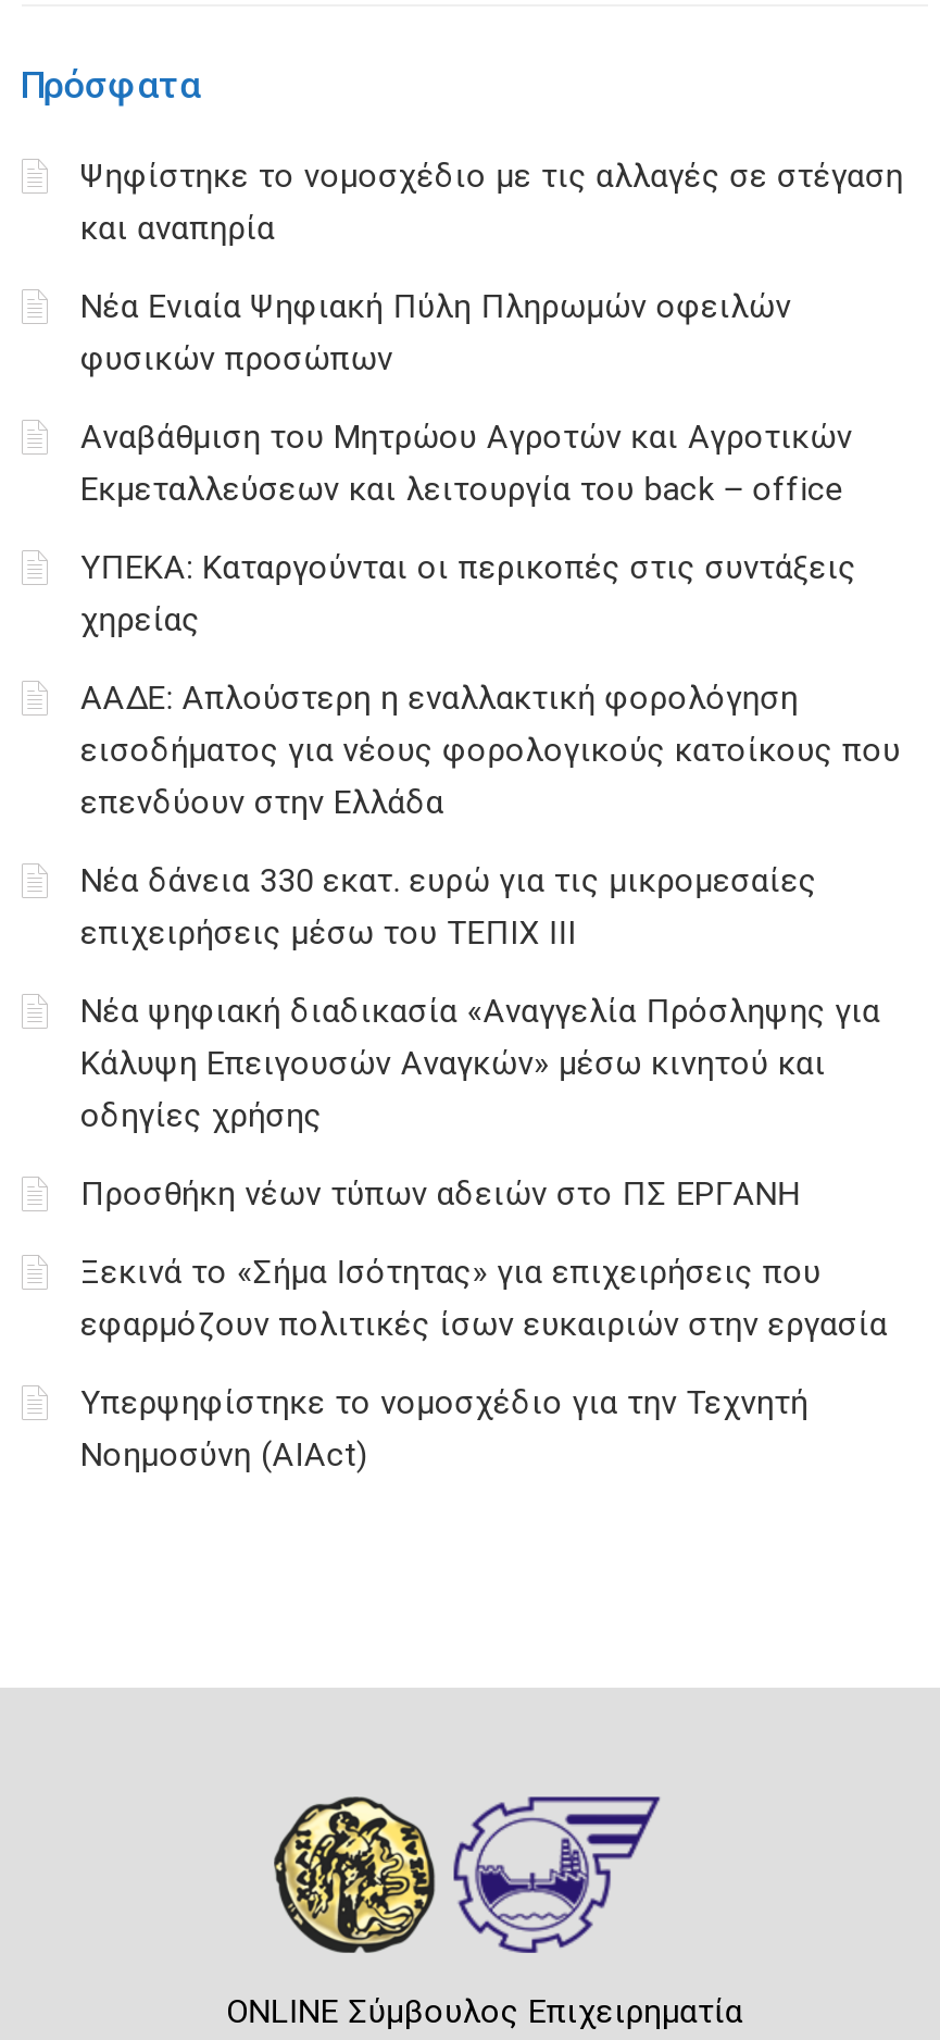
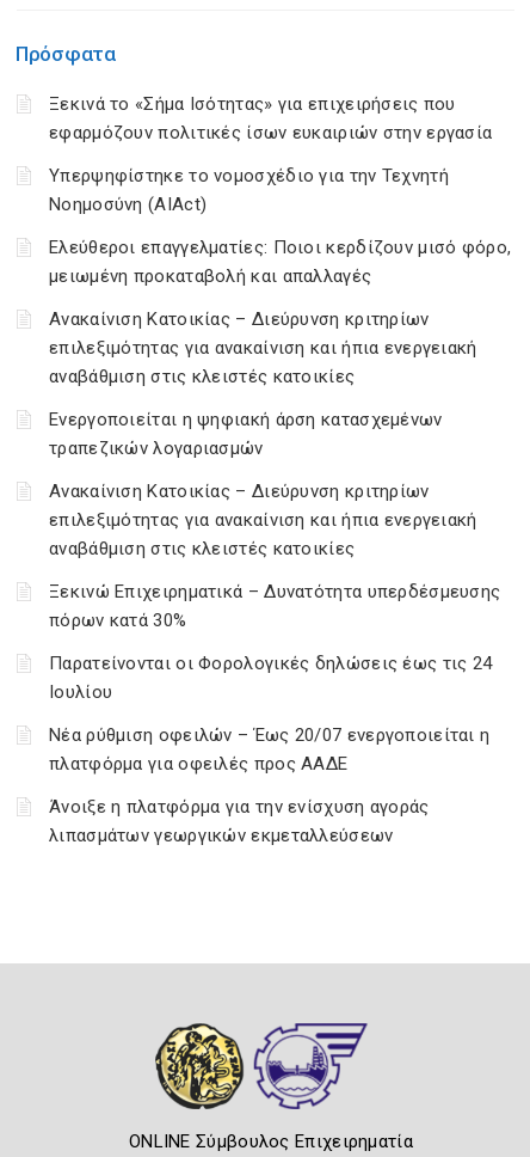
- Ψηφίστηκε το νομοσχέδιο με τις αλλαγές σε στέγαση
- και αναπηρία
- Νέα Ενιαία Ψηφιακή Πύλη Πληρωμών οφειλών
- φυσικών προσώπων
- Αναβάθμιση του Μητρώου Αγροτών και Αγροτικών
- Εκμεταλλεύσεων και λειτουργία του back – office
- ΥΠΕΚΑ: Καταργούνται οι περικοπές στις συντάξεις
- χηρείας
- ΑΑΔΕ: Απλούστερη η εναλλακτική φορολόγηση
- εισοδήματος για νέους φορολογικούς κατοίκους που
- επενδύουν στην Ελλάδα
- Νέα δάνεια 330 εκατ. ευρώ για τις μικρομεσαίες
- επιχειρήσεις μέσω του ΤΕΠΙΧ ΙΙΙ
- Νέα ψηφιακή διαδικασία «Αναγγελία Πρόσληψης για
- Κάλυψη Επειγουσών Αναγκών» μέσω κινητού και
- οδηγίες χρήσης
- Προσθήκη νέων τύπων αδειών στο ΠΣ ΕΡΓΑΝΗ

moved up: Ξεκινά το «Σήμα Ισότητας» για επιχειρήσεις που | εφαρμόζουν πολιτικές ίσων ευκαιριών στην εργασία | Υπερψηφίστηκε το νομοσχέδιο για την Τεχνητή | Νοημοσύνη (AIAct)

+ Ελεύθεροι επαγγελματίες: Ποιοι κερδίζουν μισό φόρο,
+ μειωμένη προκαταβολή και απαλλαγές
+ Ανακαίνιση Κατοικίας – Διεύρυνση κριτηρίων
+ επιλεξιμότητας για ανακαίνιση και ήπια ενεργειακή
+ αναβάθμιση στις κλειστές κατοικίες
+ Ενεργοποιείται η ψηφιακή άρση κατασχεμένων
+ τραπεζικών λογαριασμών
+ Ανακαίνιση Κατοικίας – Διεύρυνση κριτηρίων
+ επιλεξιμότητας για ανακαίνιση και ήπια ενεργειακή
+ αναβάθμιση στις κλειστές κατοικίες
+ Ξεκινώ Επιχειρηματικά – Δυνατότητα υπερδέσμευσης
+ πόρων κατά 30%
+ Παρατείνονται οι Φορολογικές δηλώσεις έως τις 24
+ Ιουλίου
+ Νέα ρύθμιση οφειλών – Έως 20/07 ενεργοποιείται η
+ πλατφόρμα για οφειλές προς ΑΑΔΕ
+ Άνοιξε η πλατφόρμα για την ενίσχυση αγοράς
+ λιπασμάτων γεωργικών εκμεταλλεύσεων
